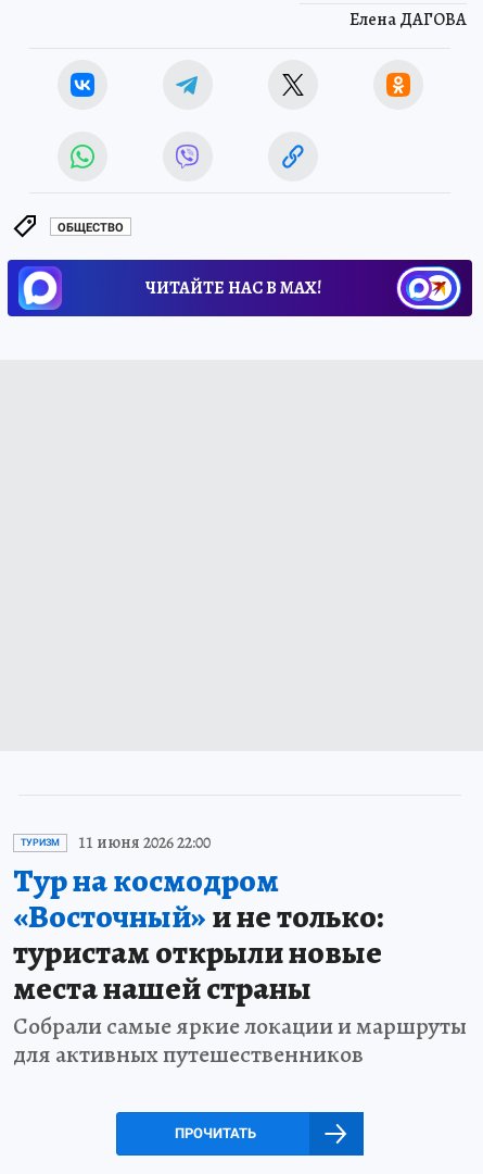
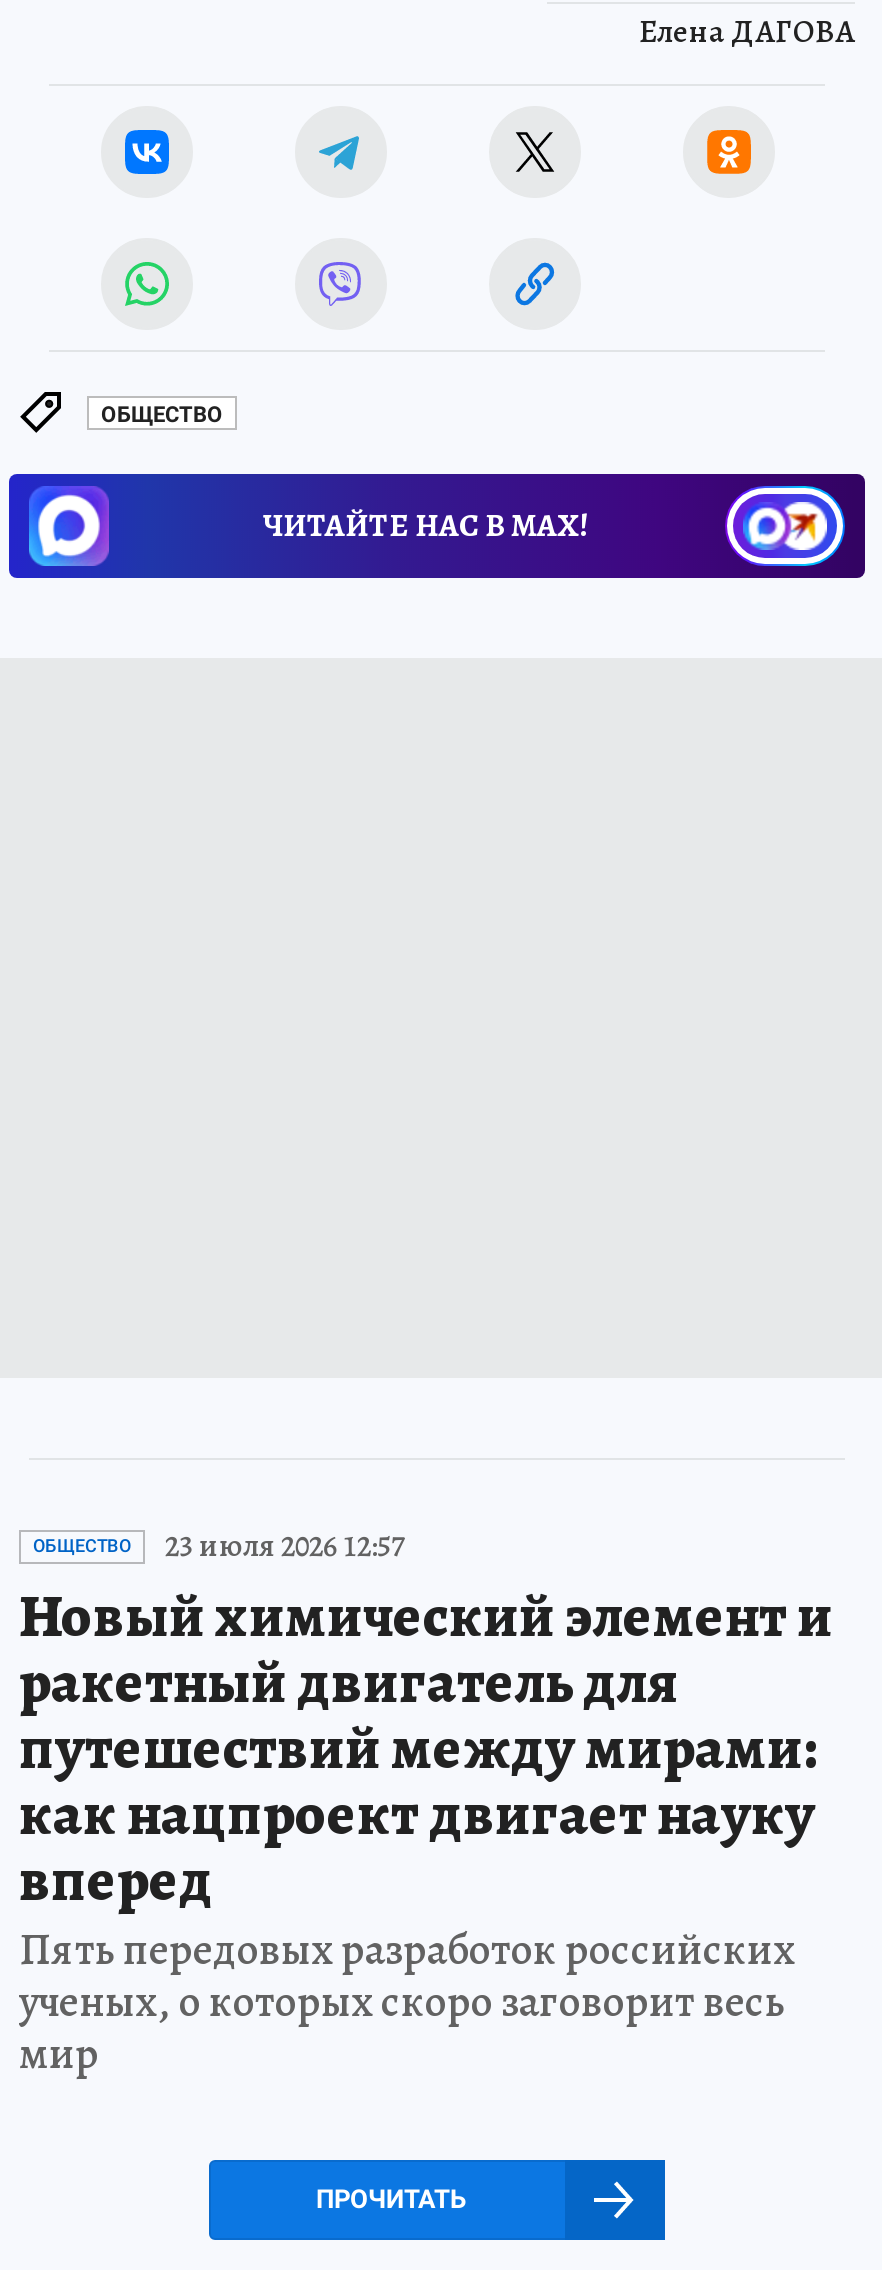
- ТУРИЗМ
- 11 июня 2026 22:00
- Тур на космодром
- «Восточный»и не только:
- туристам открыли новые
- места нашей страны
- Собрали самые яркие локации и маршруты
- для активных путешественников
+ ОБЩЕСТВО
+ 23 июля 2026 12:57
+ Новый химический элемент и
+ ракетный двигатель для
+ путешествий между мирами:
+ как нацпроект двигает науку
+ вперед
+ Пять передовых разработок российских
+ ученых, о которых скоро заговорит весь
+ мир
